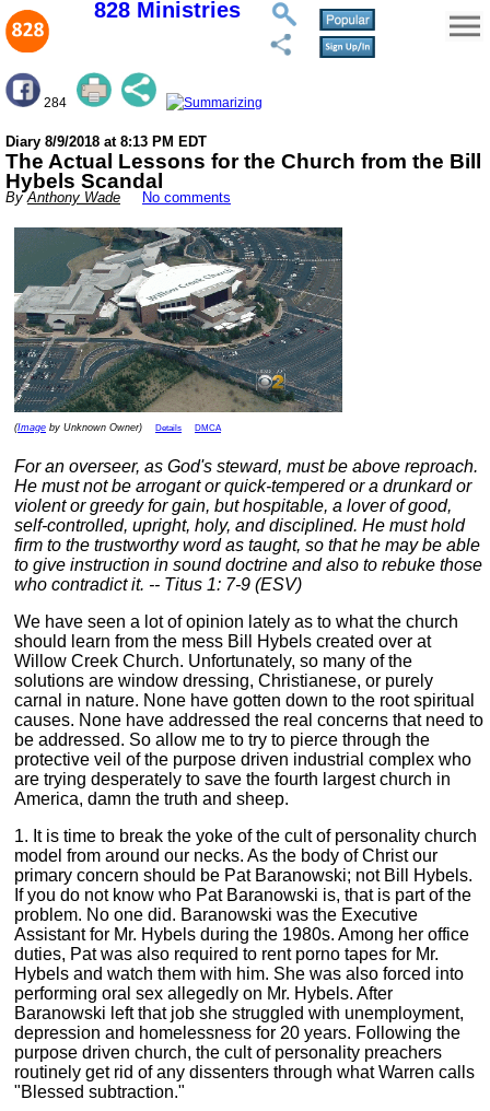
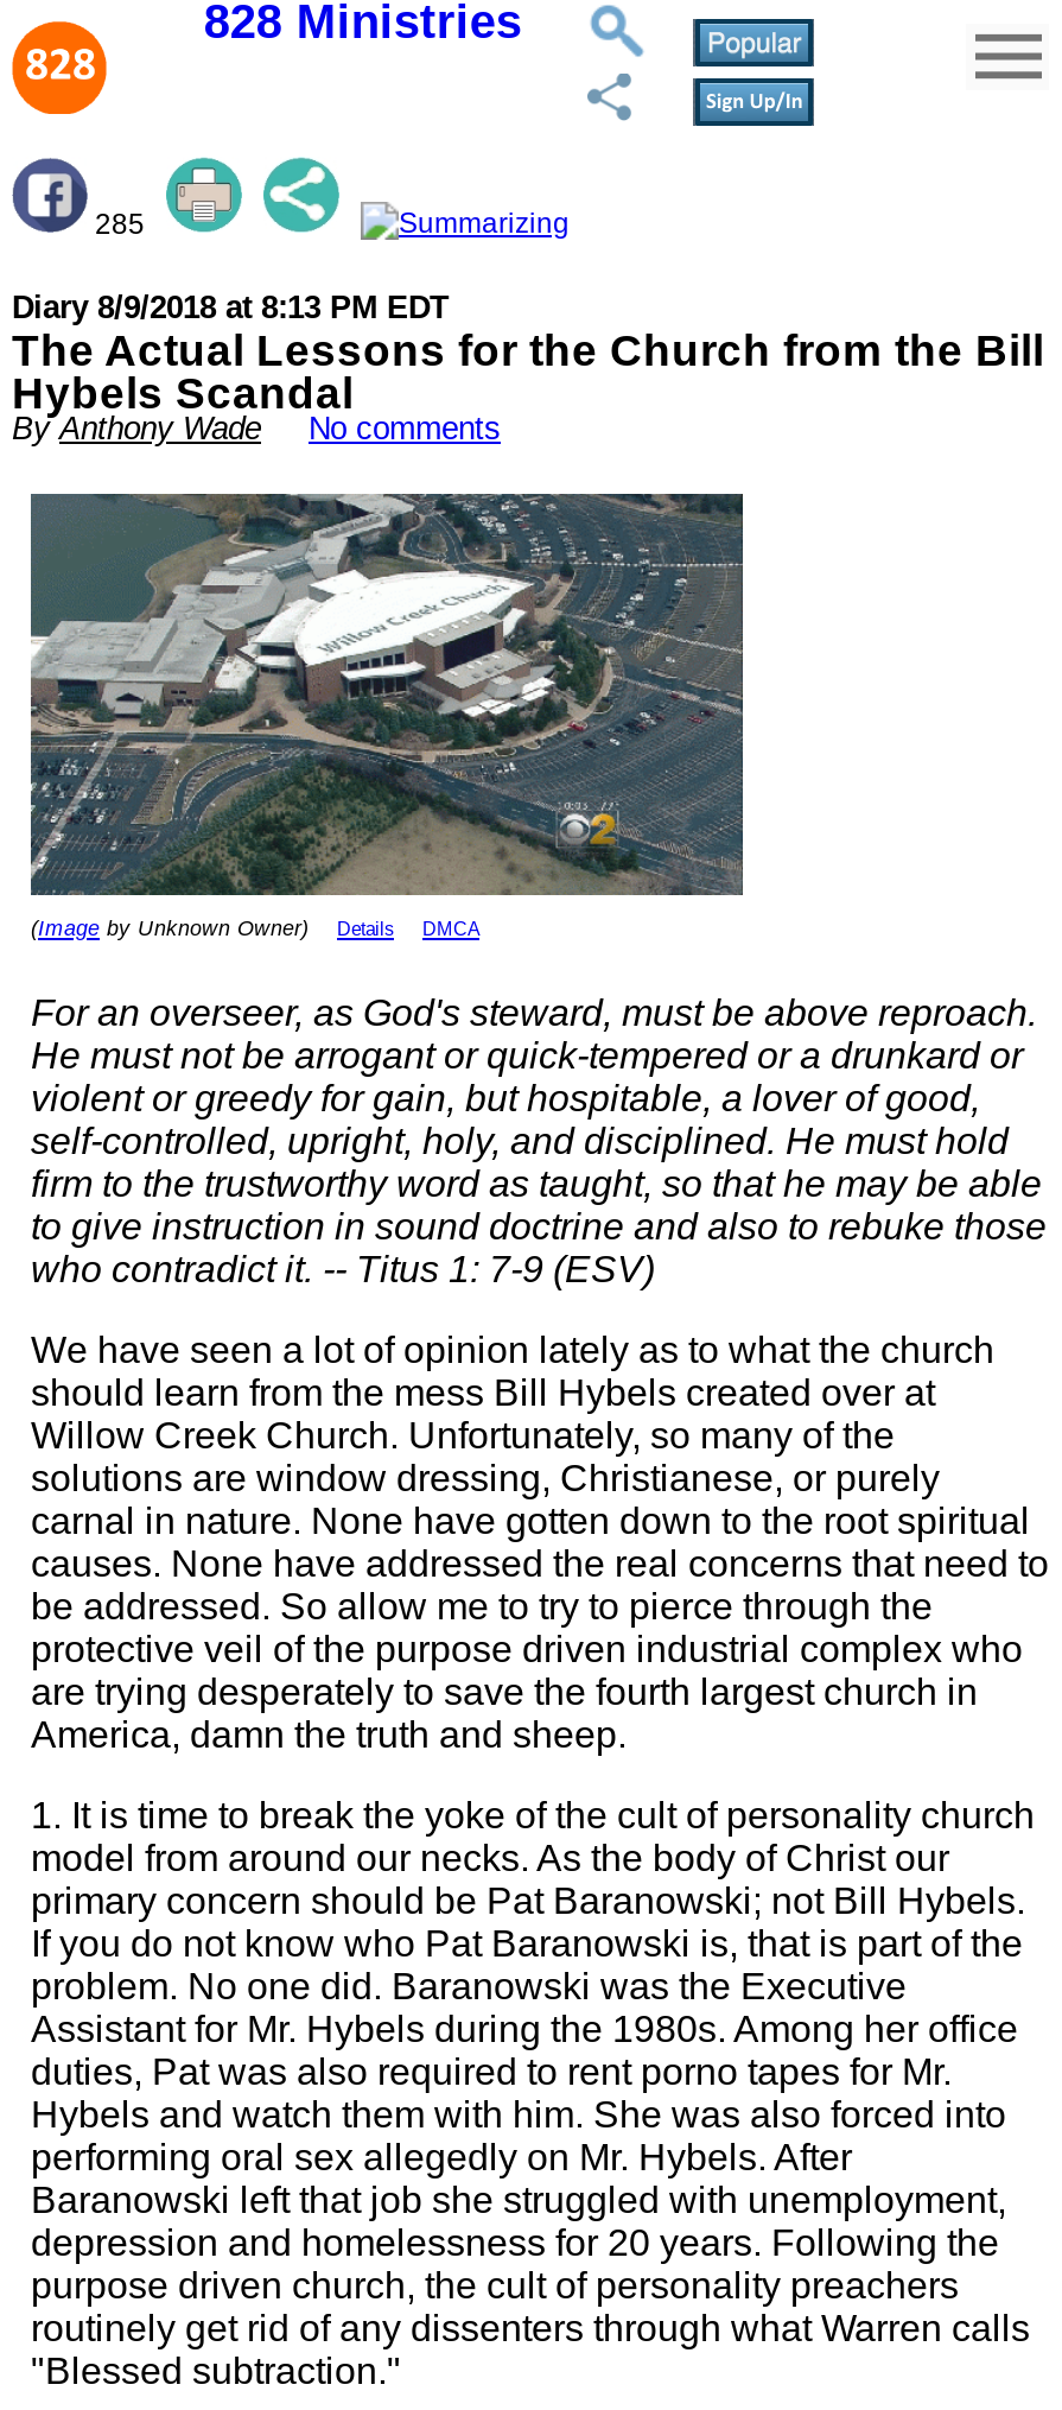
- 284
+ 285
